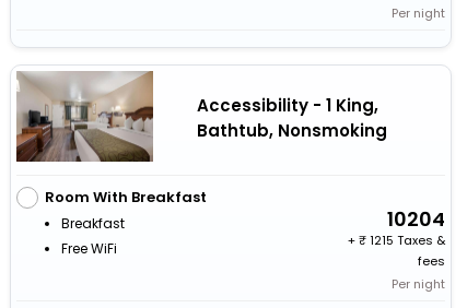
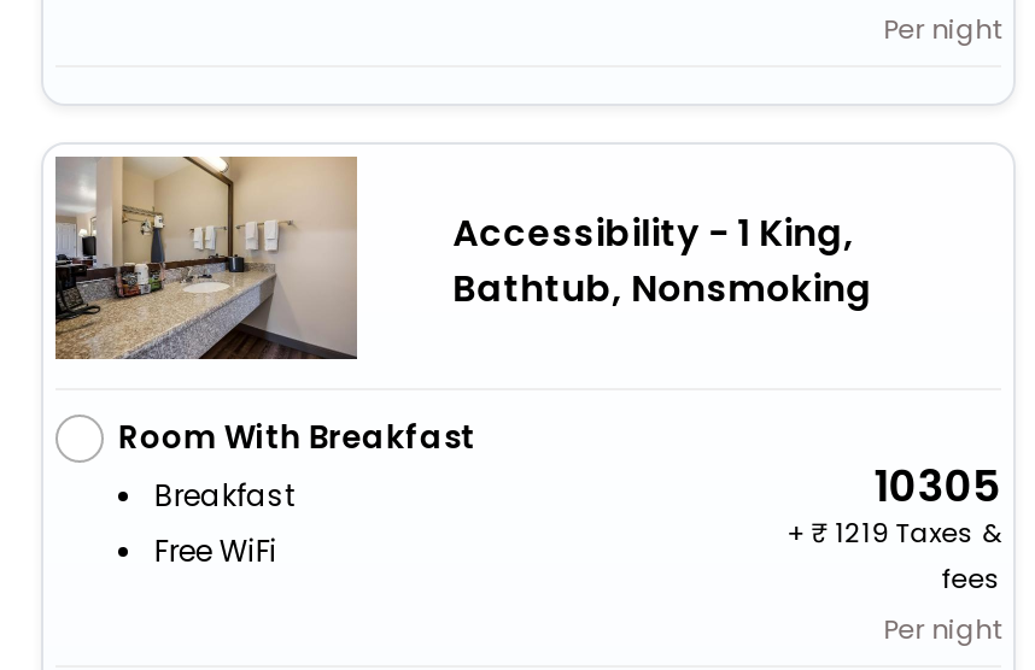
- [image]
+ [image]

- 10204
+ 10305

- + 1215 Taxes &
+ + 1219 Taxes &
